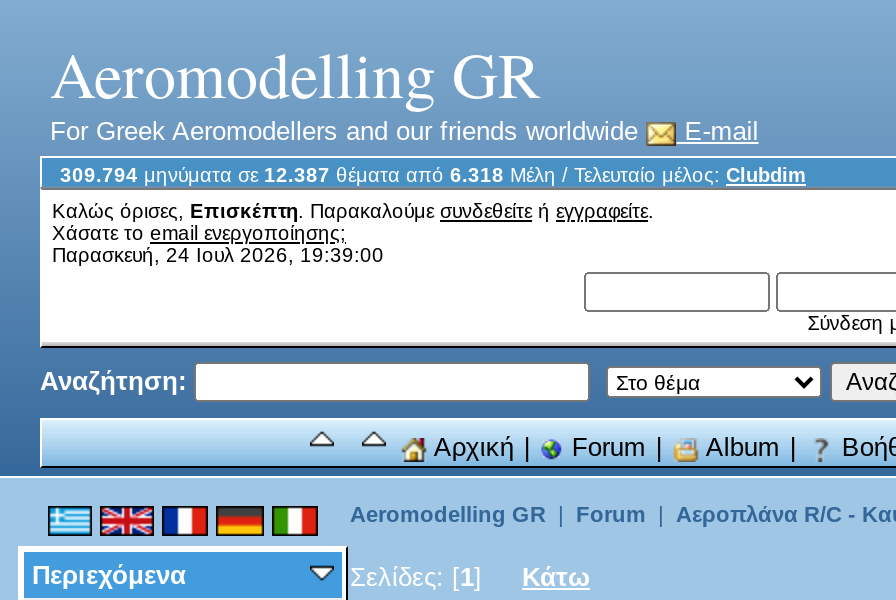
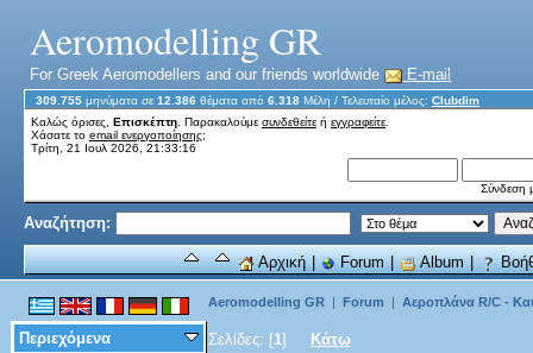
- 309.794 μηνύματα σε 12.387 θέματα από 6.318 Μέλη / Τελευταίο μέλος: Clubdim
+ 309.755 μηνύματα σε 12.386 θέματα από 6.318 Μέλη / Τελευταίο μέλος: Clubdim

- Παρασκευή, 24 Ιουλ 2026, 19:39:00
+ Τρίτη, 21 Ιουλ 2026, 21:33:16
